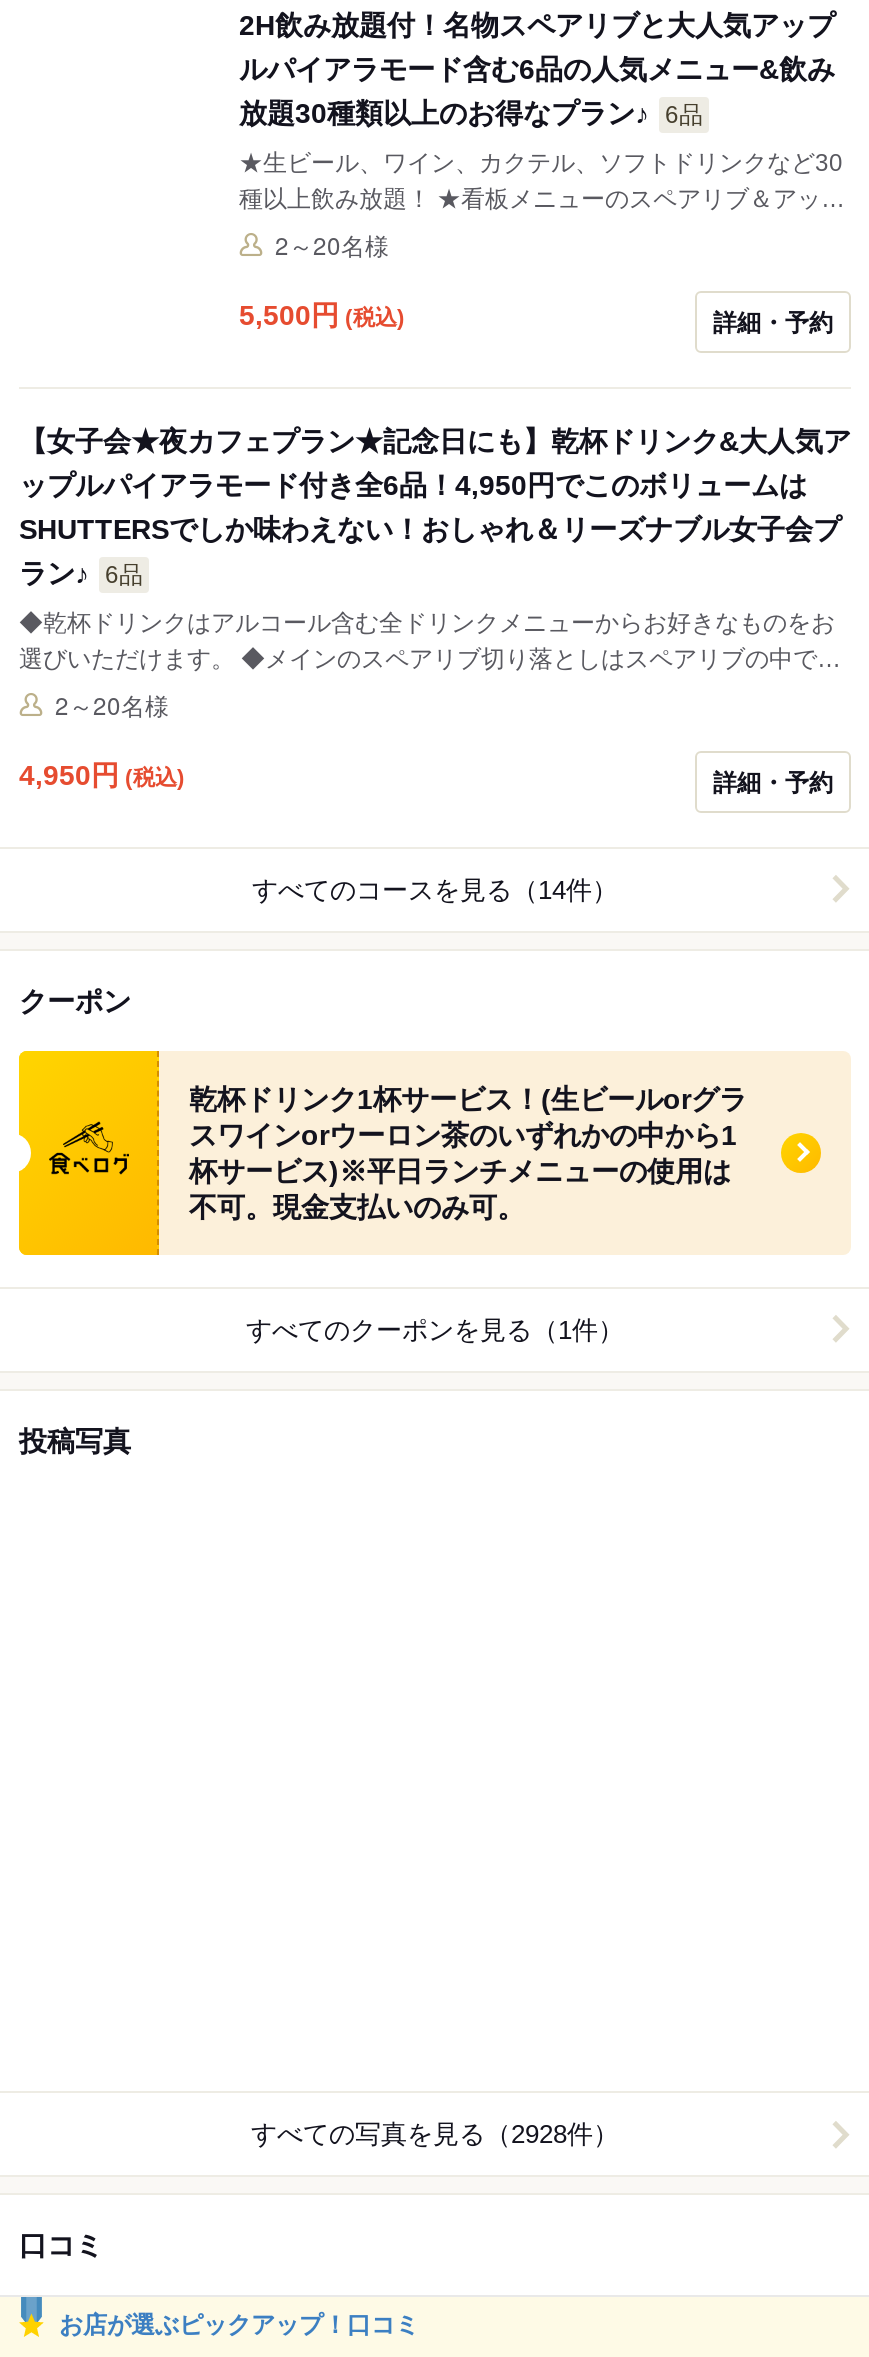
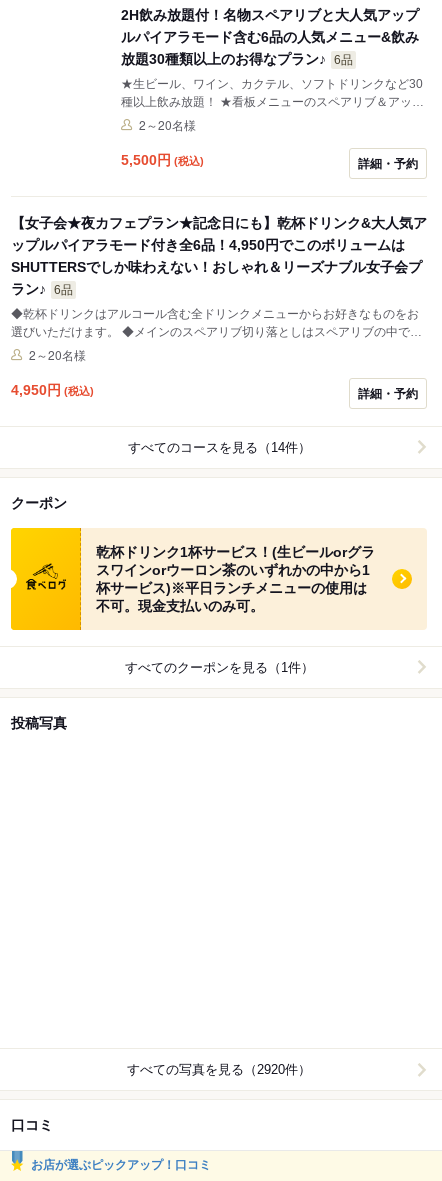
- すべての写真を見る（2928件）
+ すべての写真を見る（2920件）
